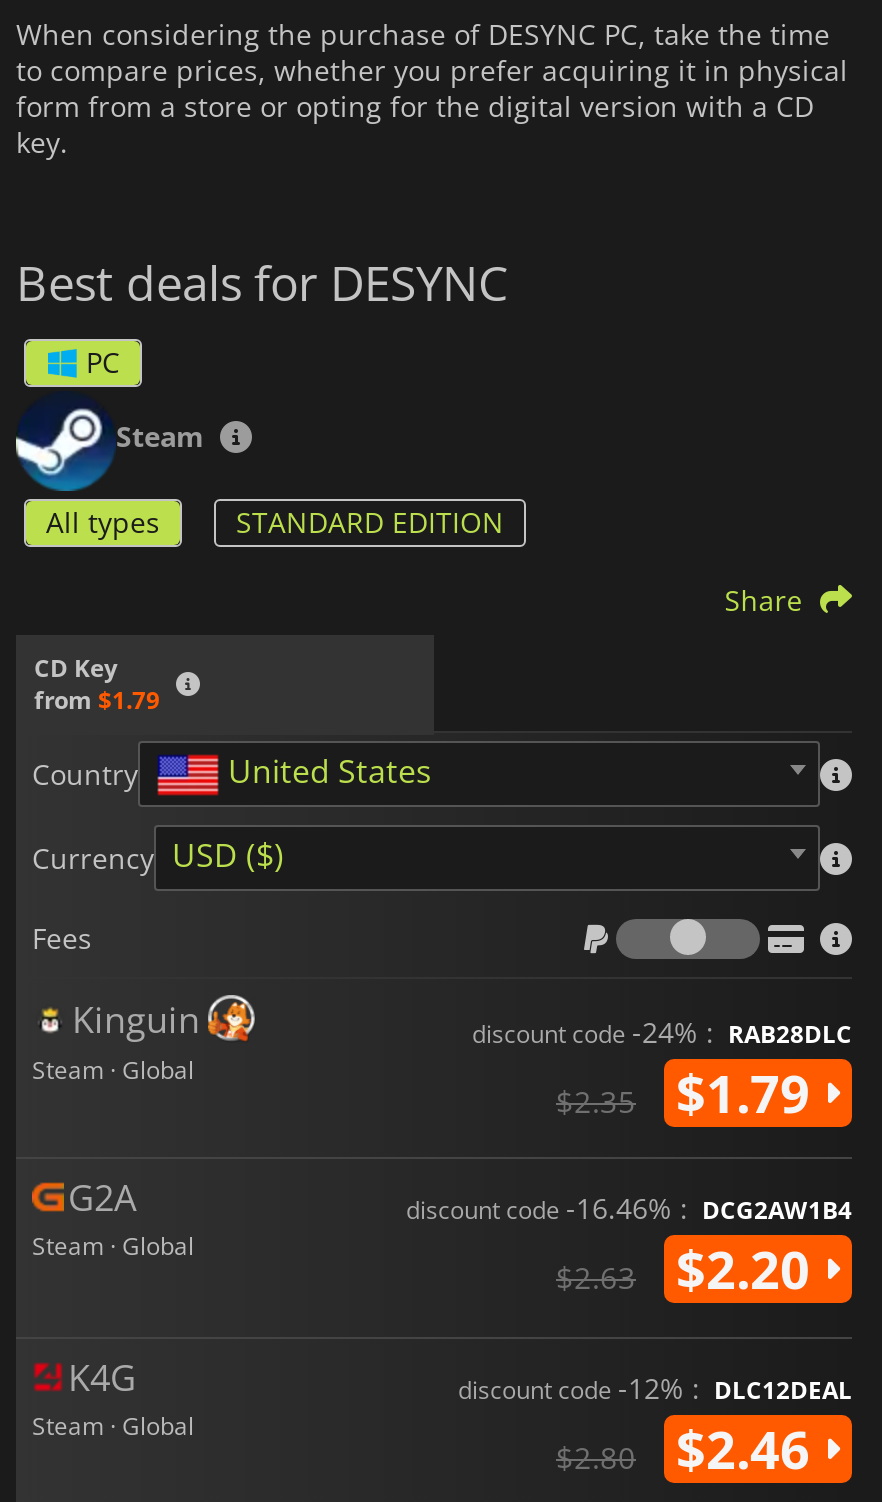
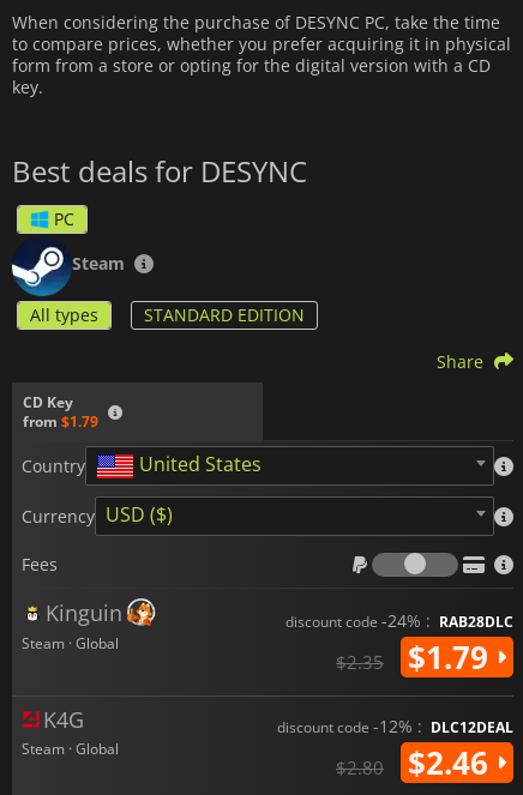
- G2A
- Steam · Global

- discount code -16.46% : DCG2AW1B4
- $2.63
- $2.20
